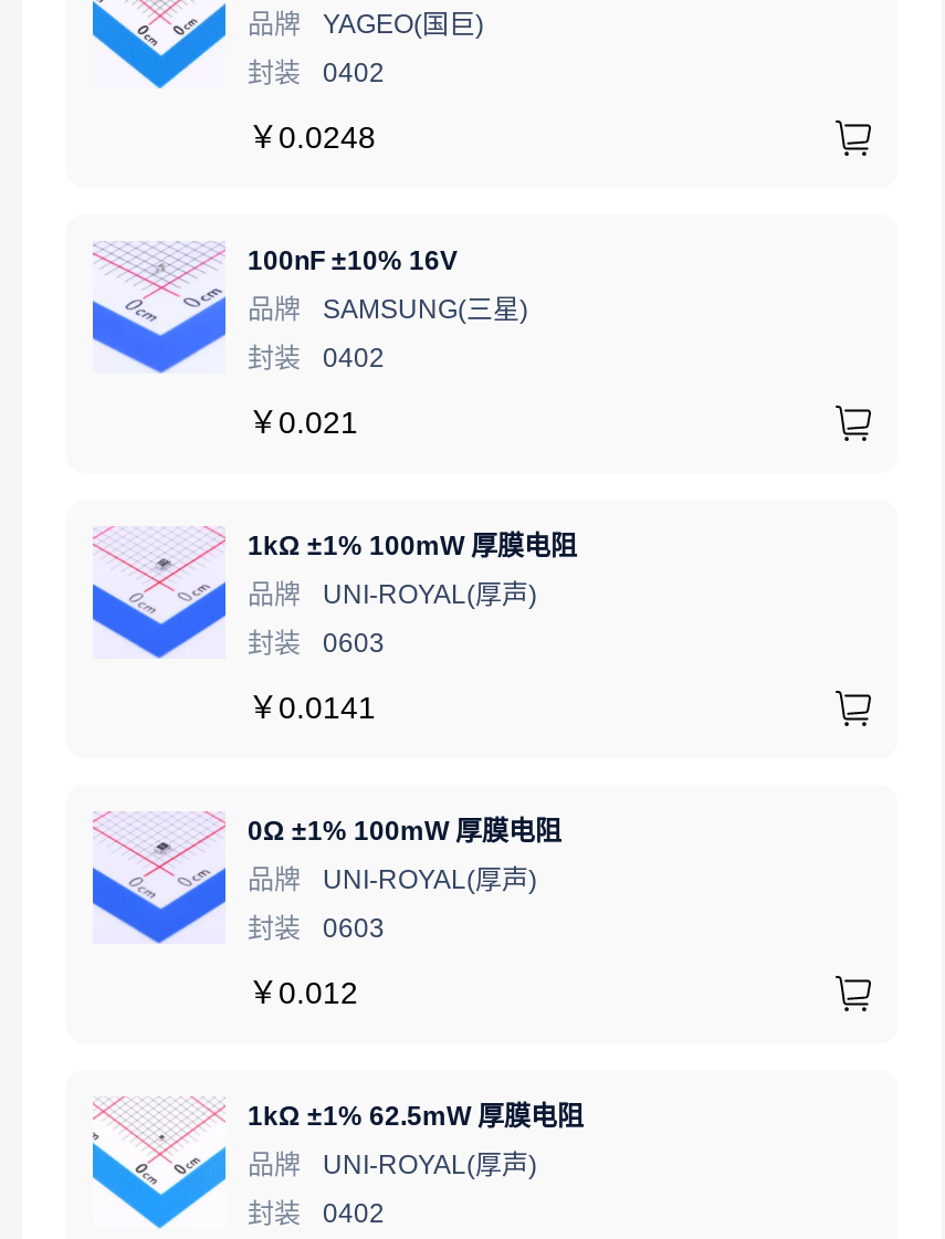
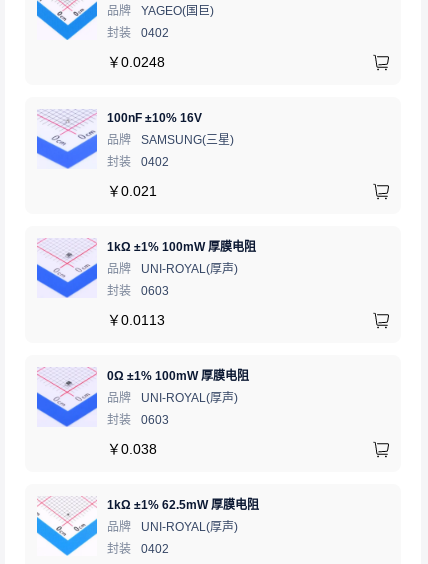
- ￥0.0141
+ ￥0.0113

- ￥0.012
+ ￥0.038
